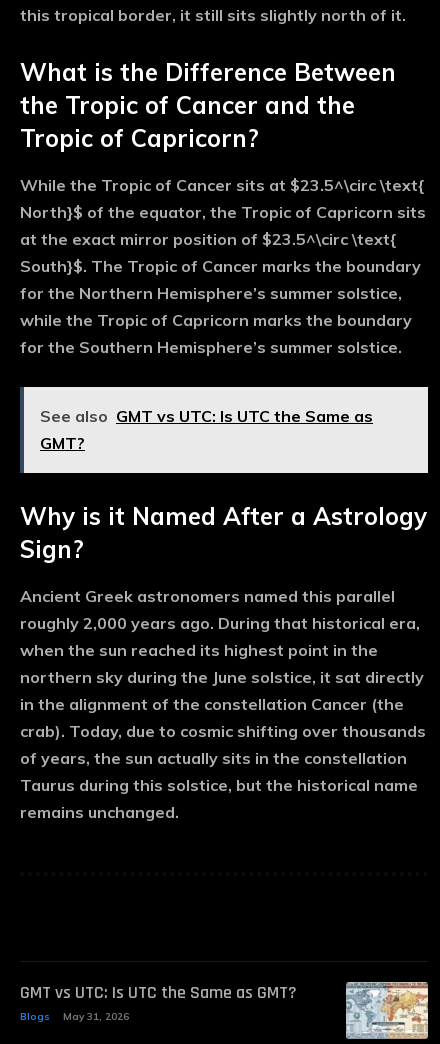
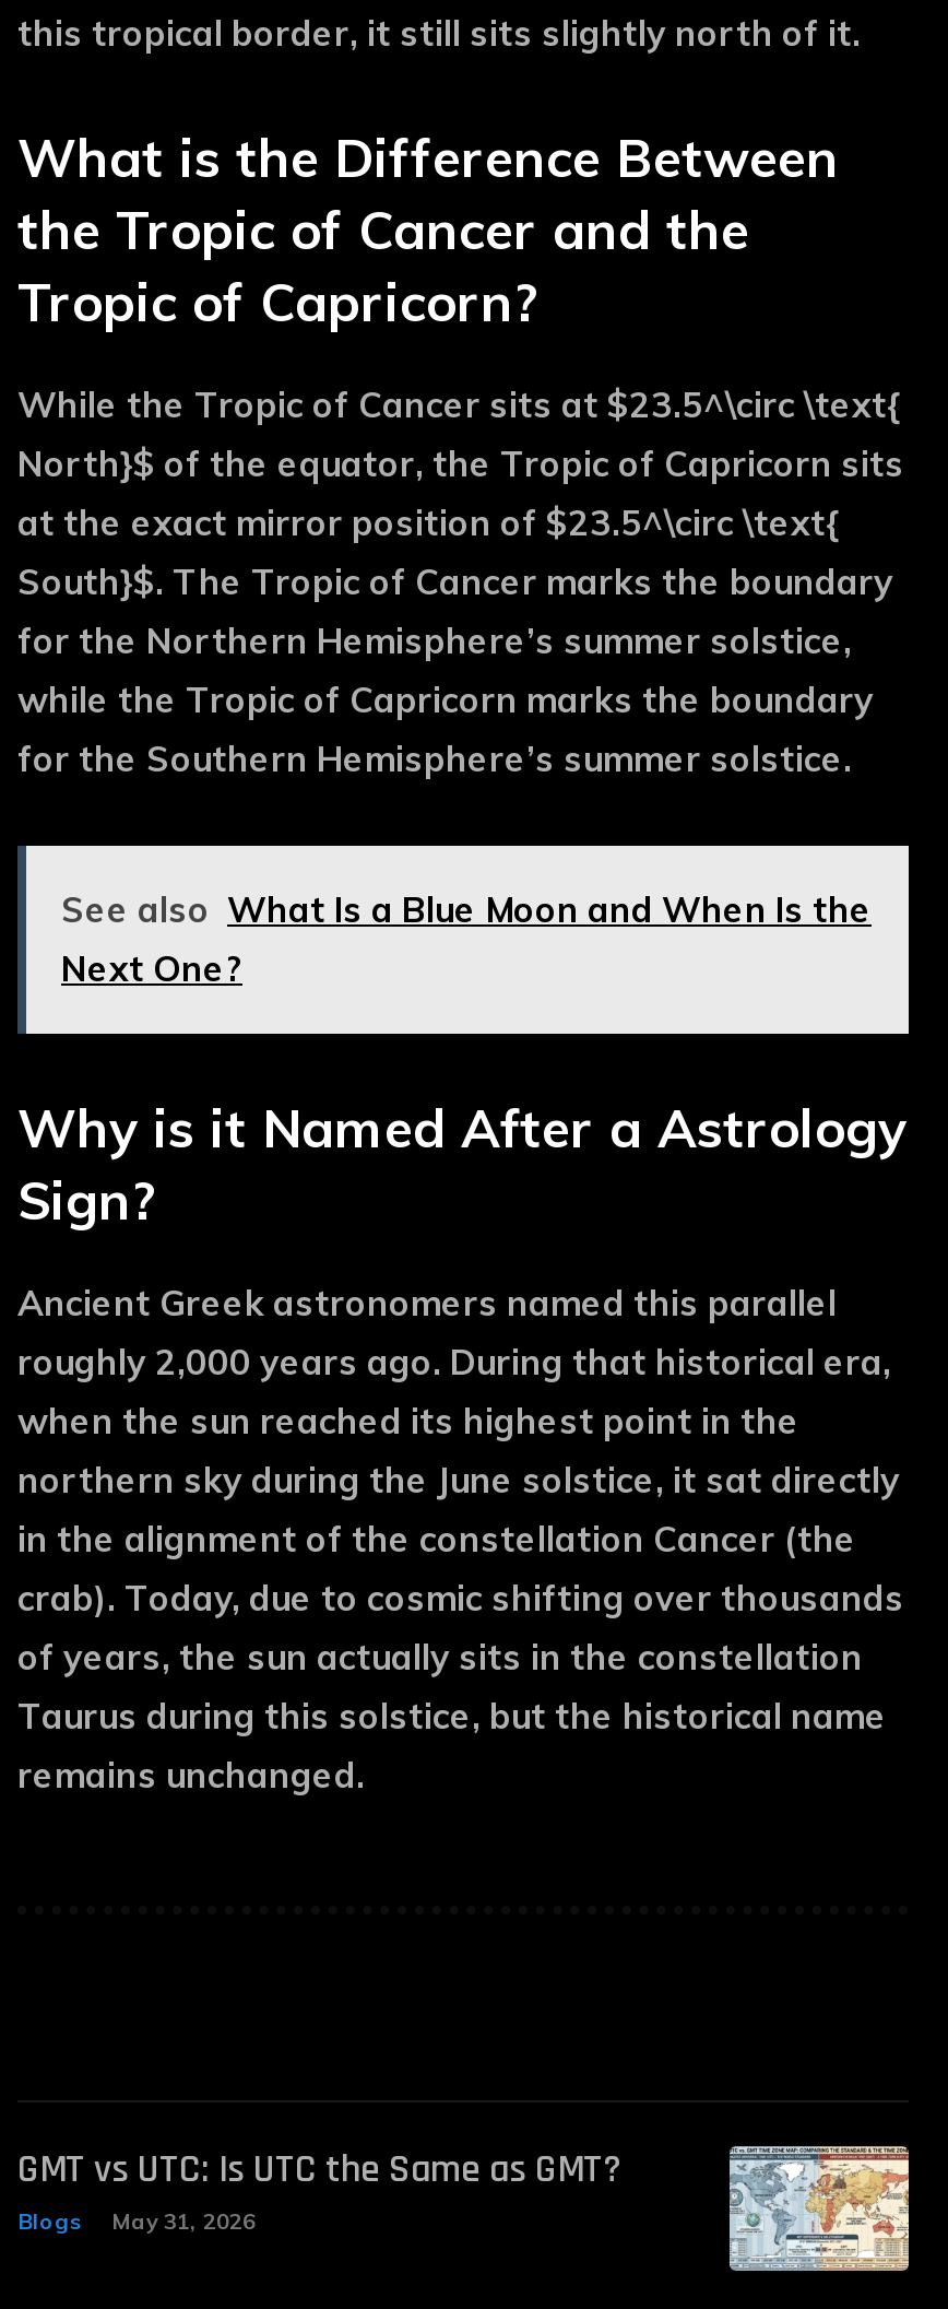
- See also GMT vs UTC: Is UTC the Same as
- GMT?
+ See also What Is a Blue Moon and When Is the
+ Next One?
